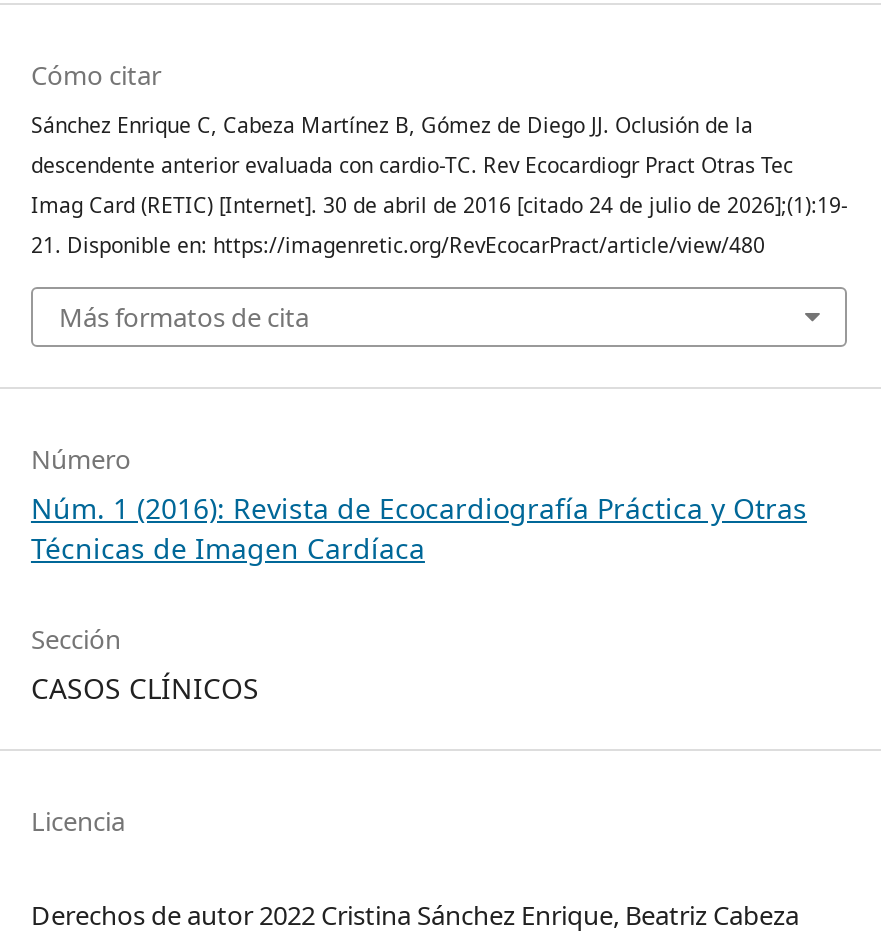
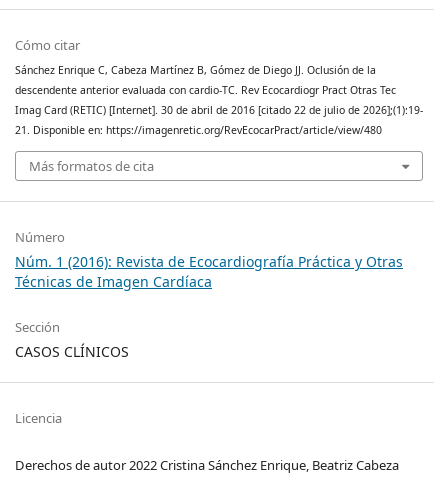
- Imag Card (RETIC) [Internet]. 30 de abril de 2016 [citado 24 de julio de 2026];(1):19-
+ Imag Card (RETIC) [Internet]. 30 de abril de 2016 [citado 22 de julio de 2026];(1):19-
